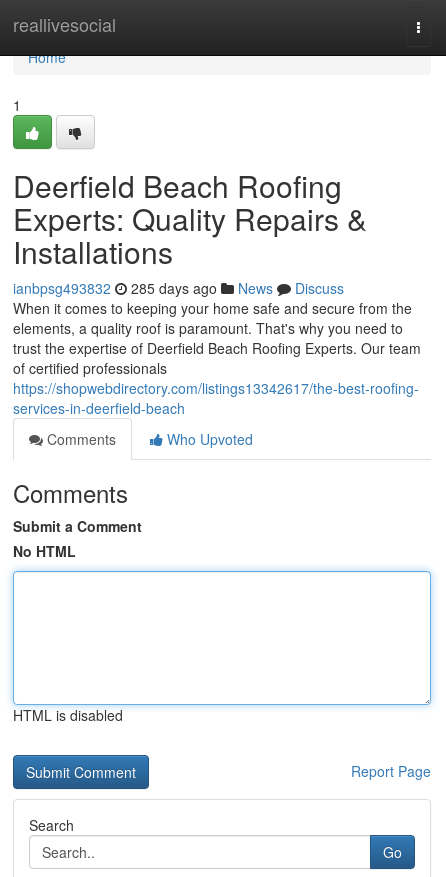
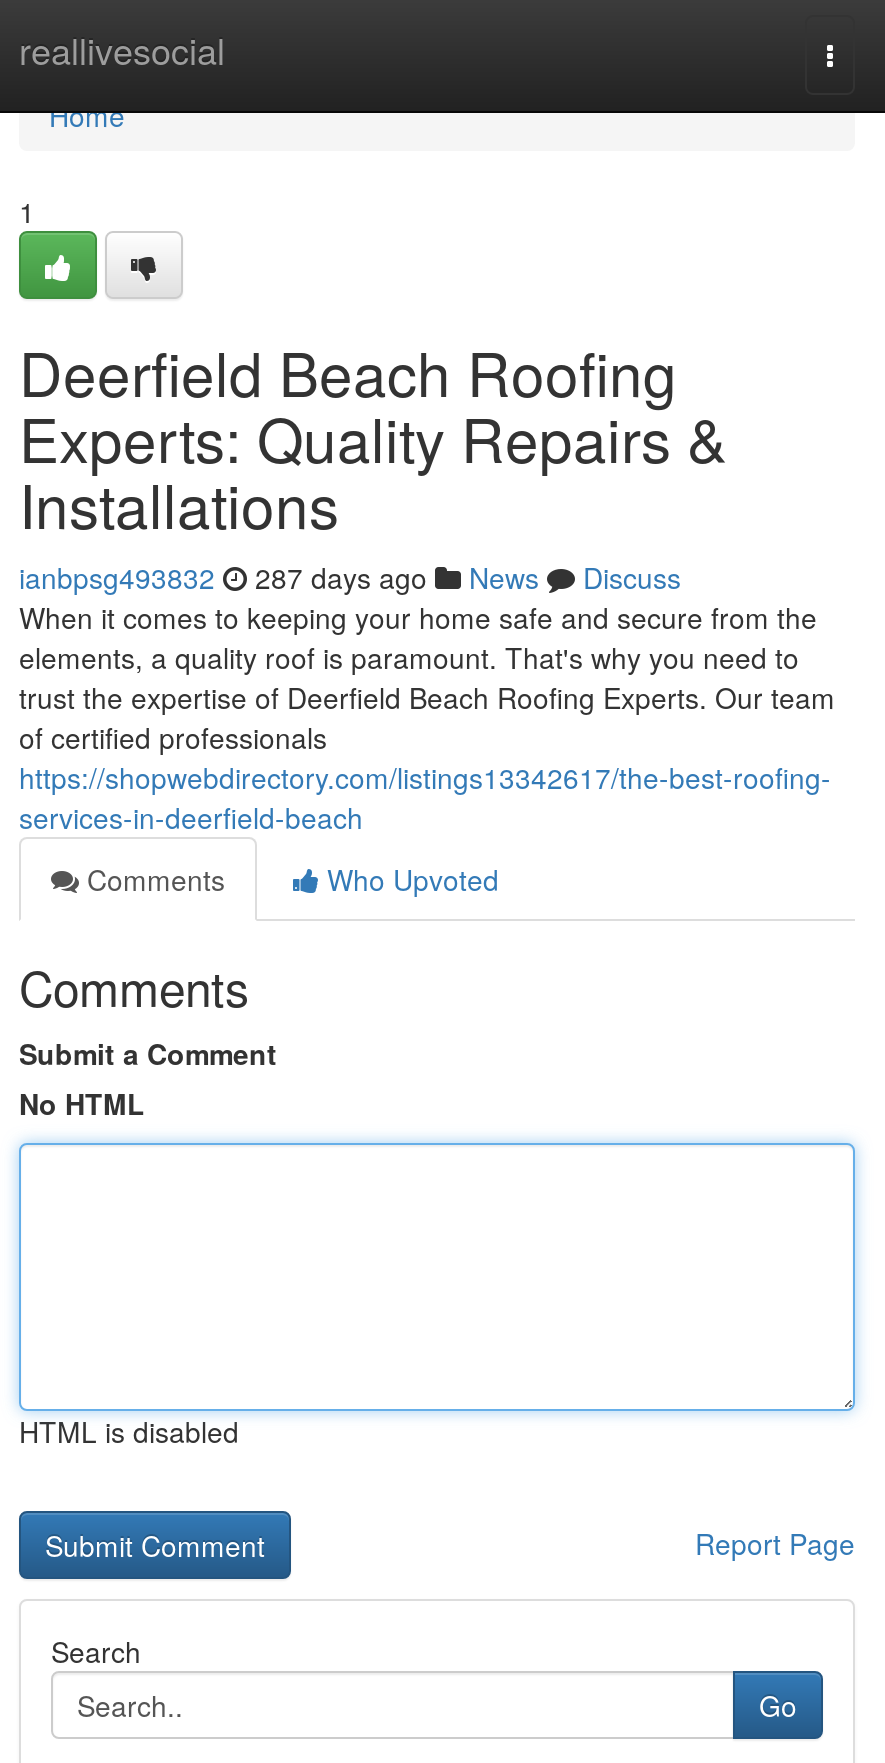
- ianbpsg493832 285 days ago News Discuss
+ ianbpsg493832 287 days ago News Discuss
